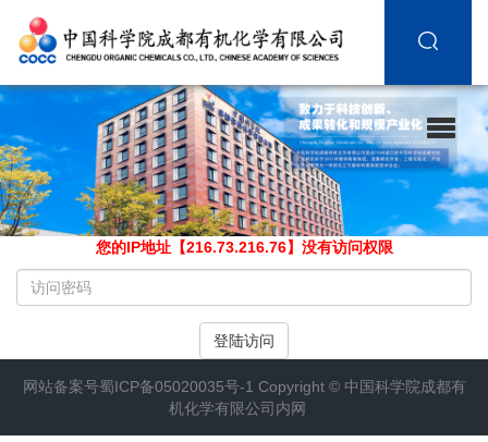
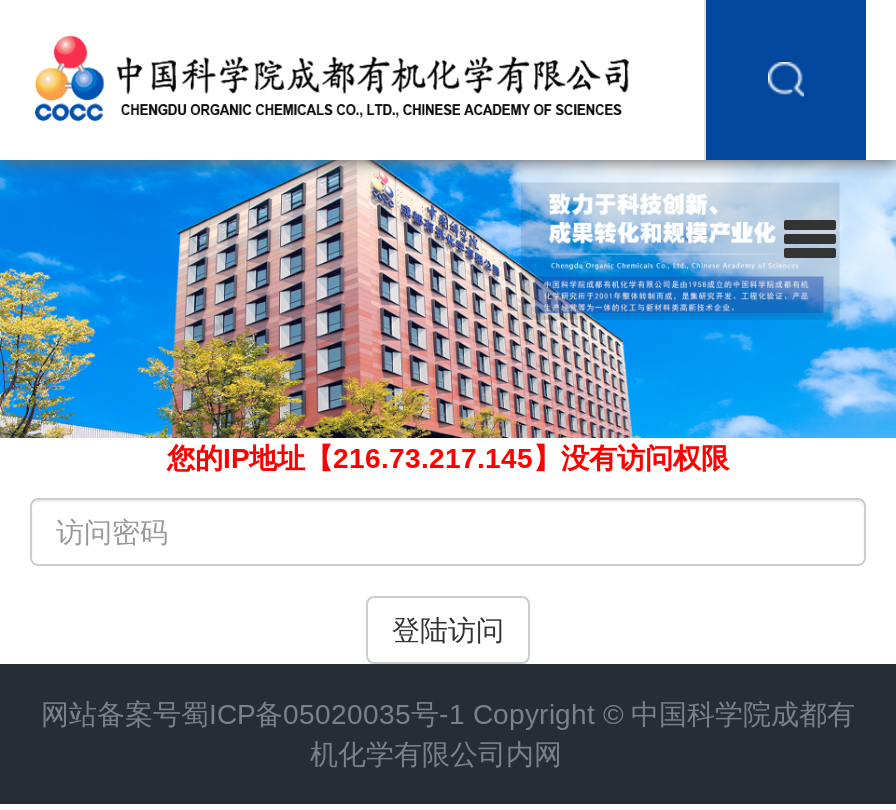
- 您的IP地址【216.73.216.76】没有访问权限
+ 您的IP地址【216.73.217.145】没有访问权限
